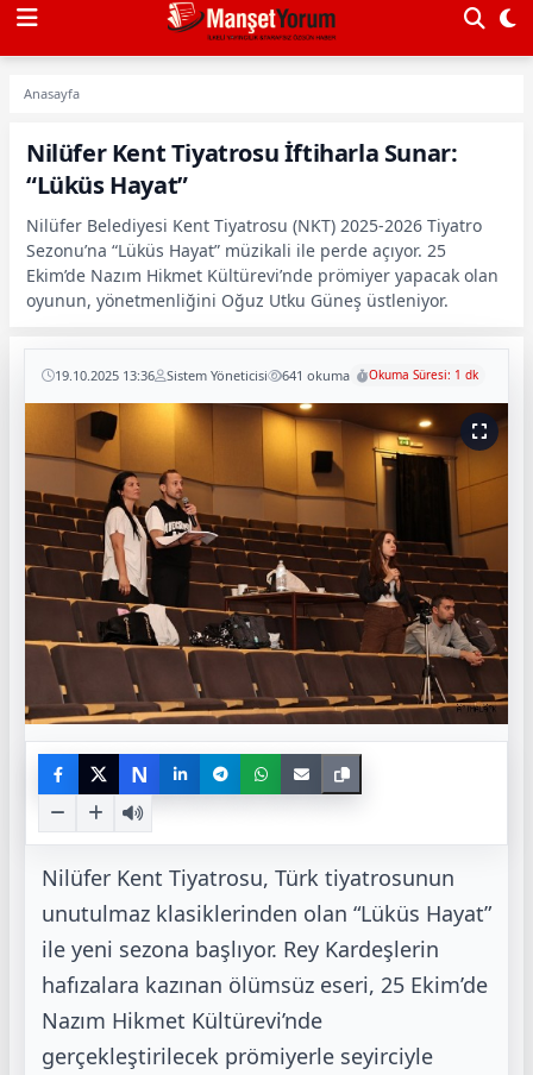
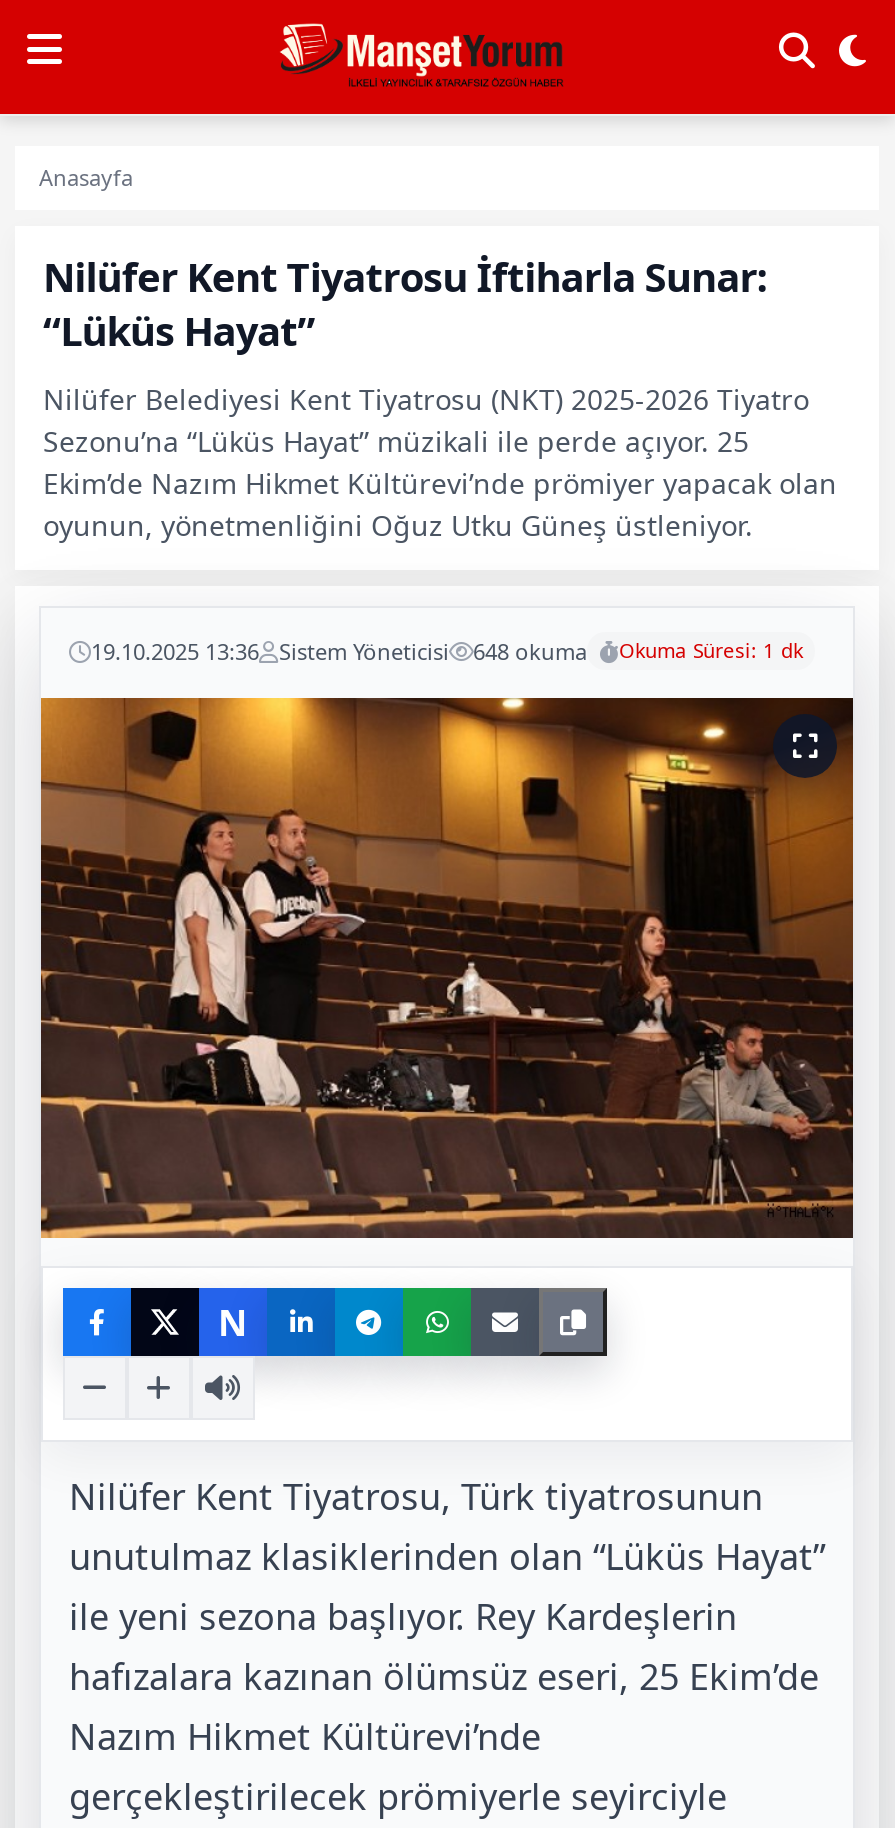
- 19.10.2025 13:36 Sistem Yöneticisi 641 okuma Okuma Süresi: 1 dk
+ 19.10.2025 13:36 Sistem Yöneticisi 648 okuma Okuma Süresi: 1 dk
